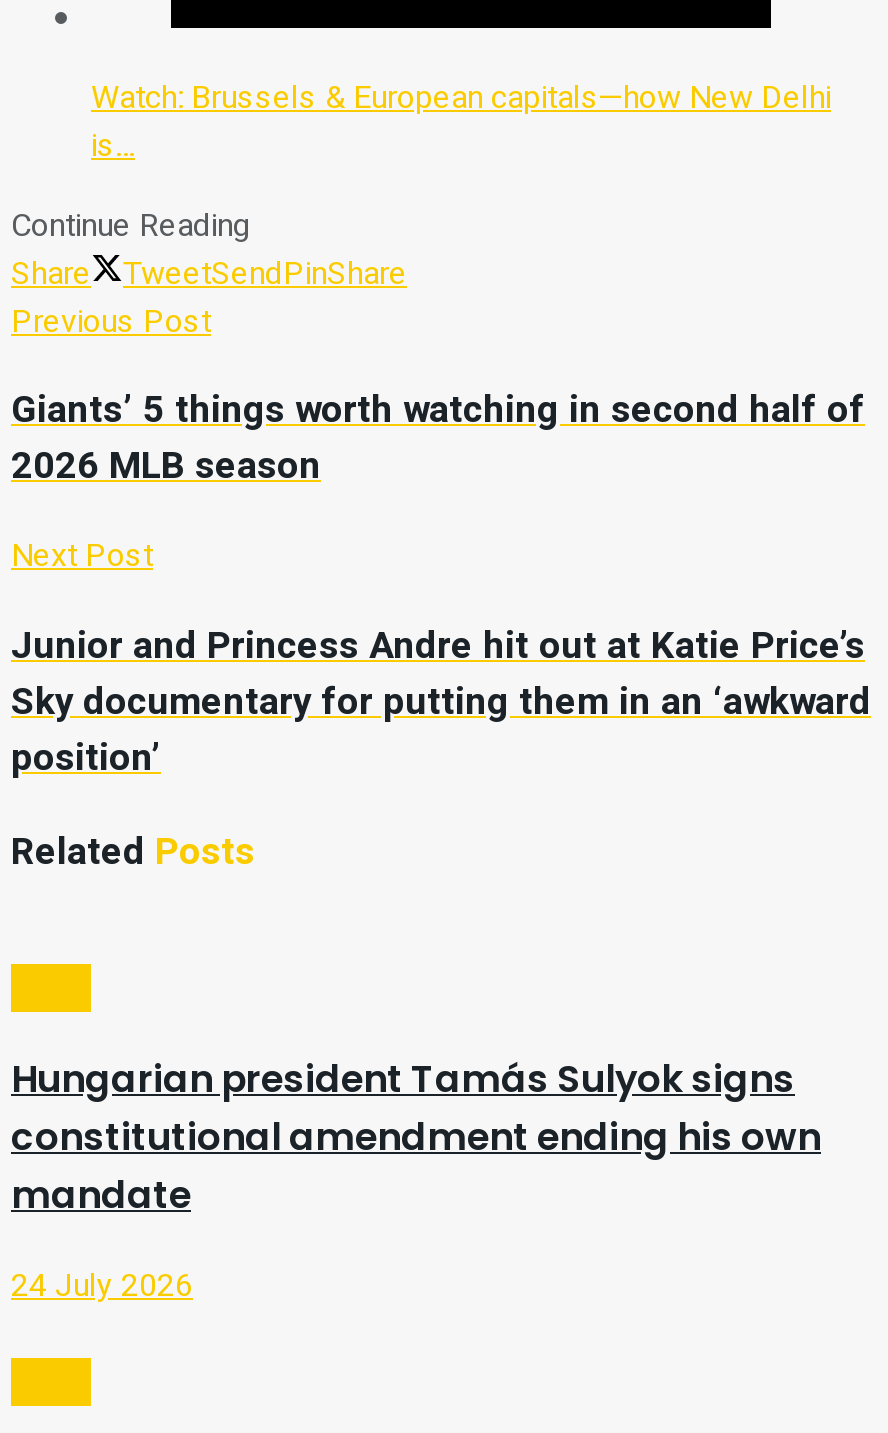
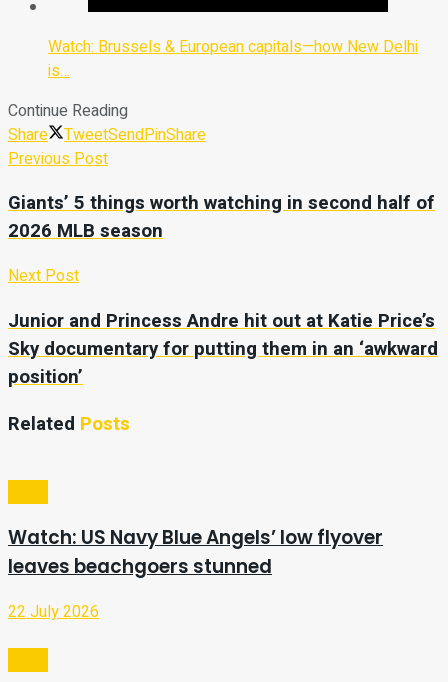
- Hungarian president Tamás Sulyok signs
- constitutional amendment ending his own
- mandate
+ Watch: US Navy Blue Angels’ low flyover
+ leaves beachgoers stunned

- 24 July 2026
+ 22 July 2026
